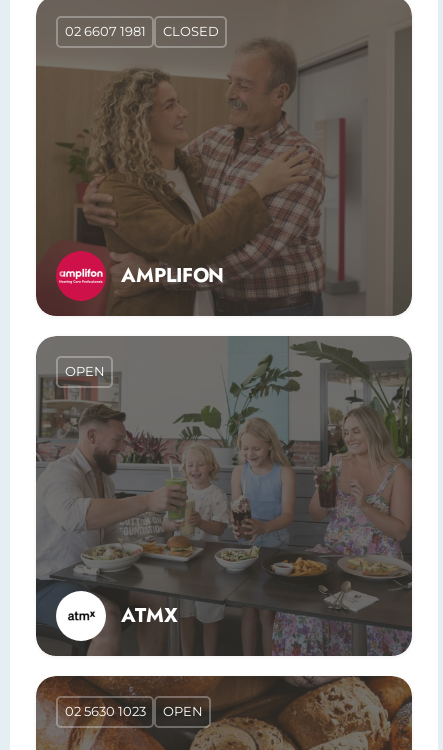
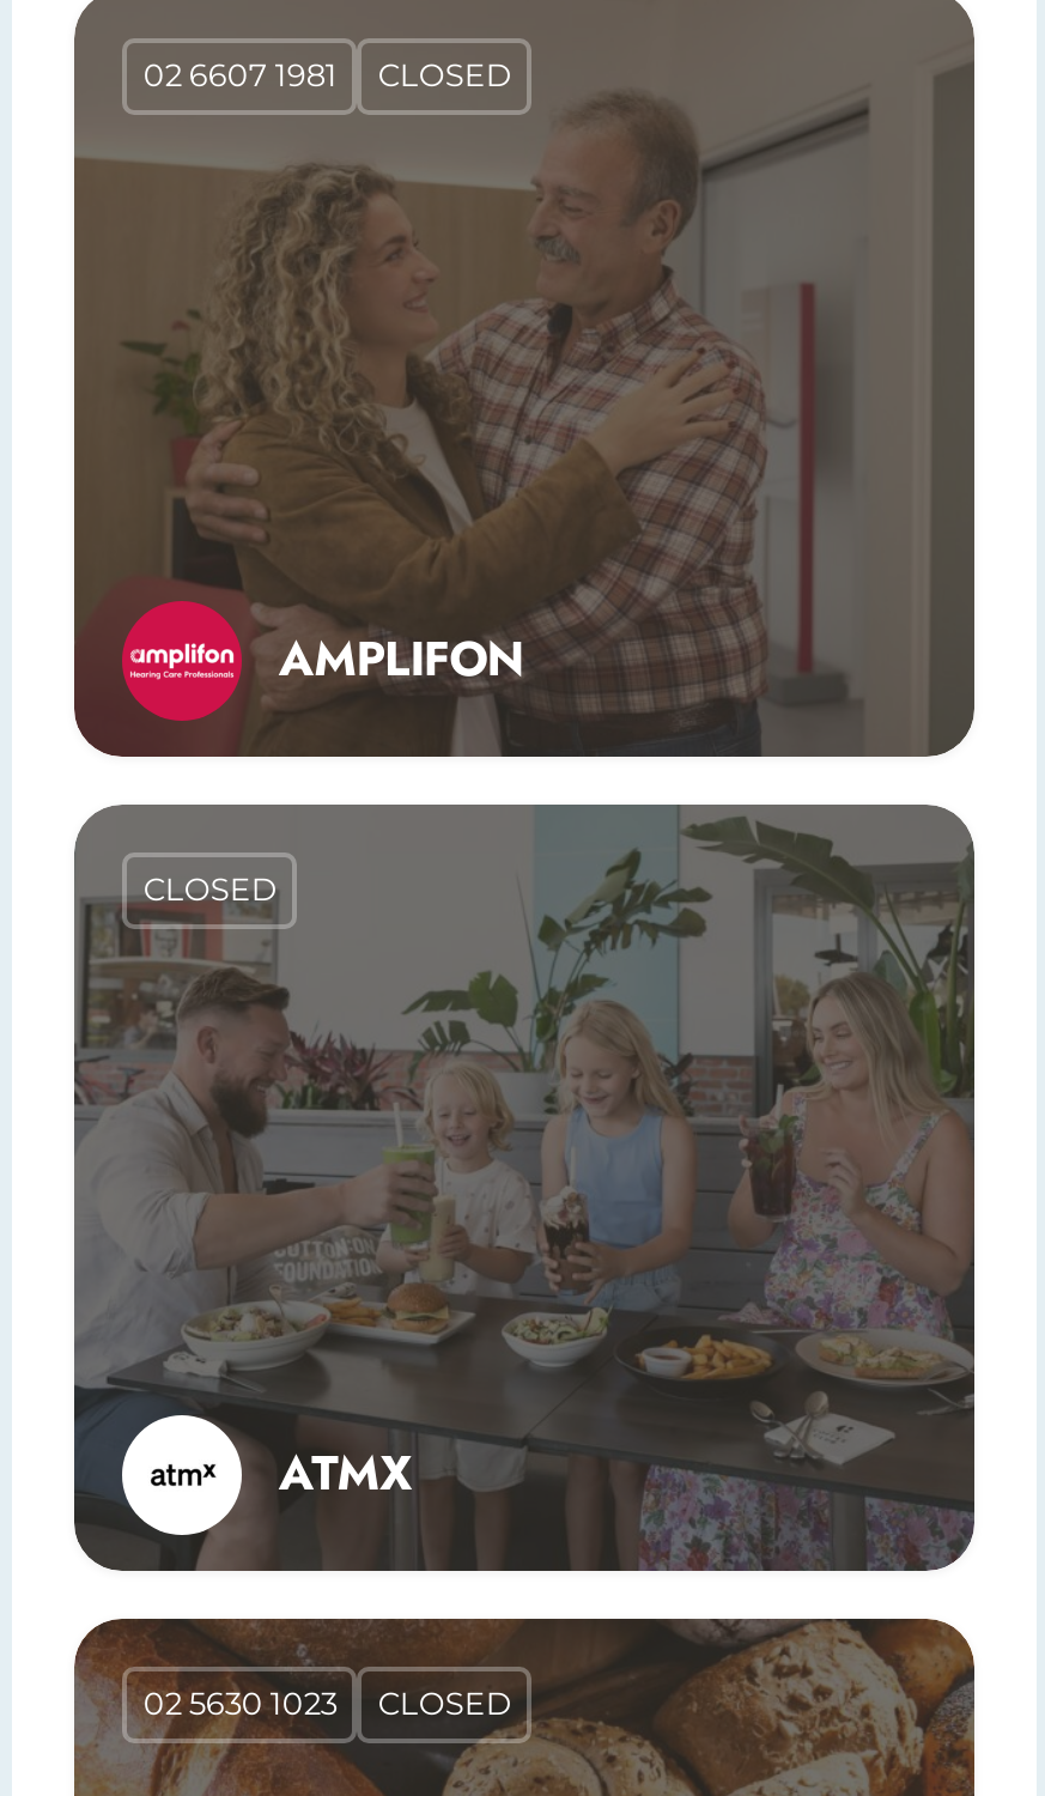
- OPEN
+ CLOSED

- OPEN
+ CLOSED
